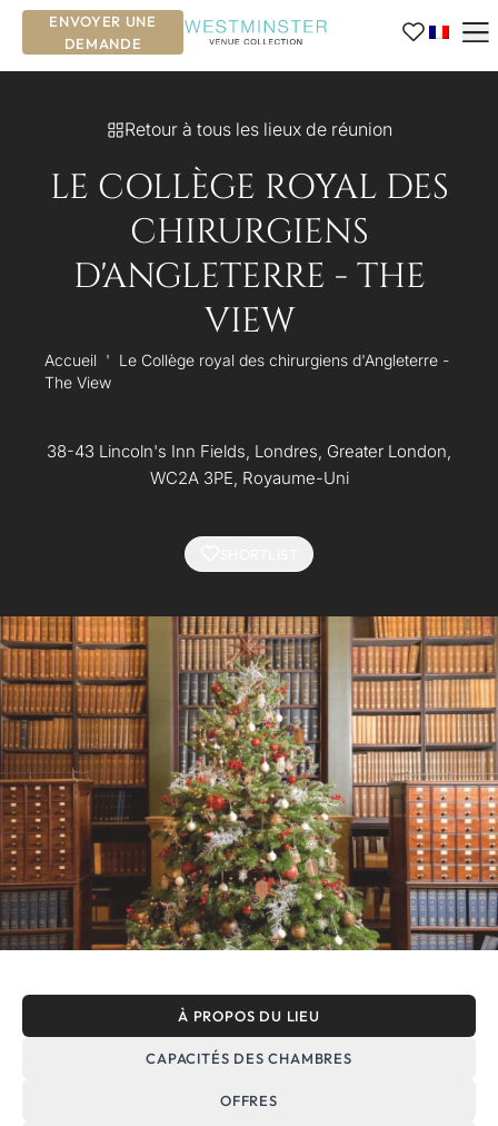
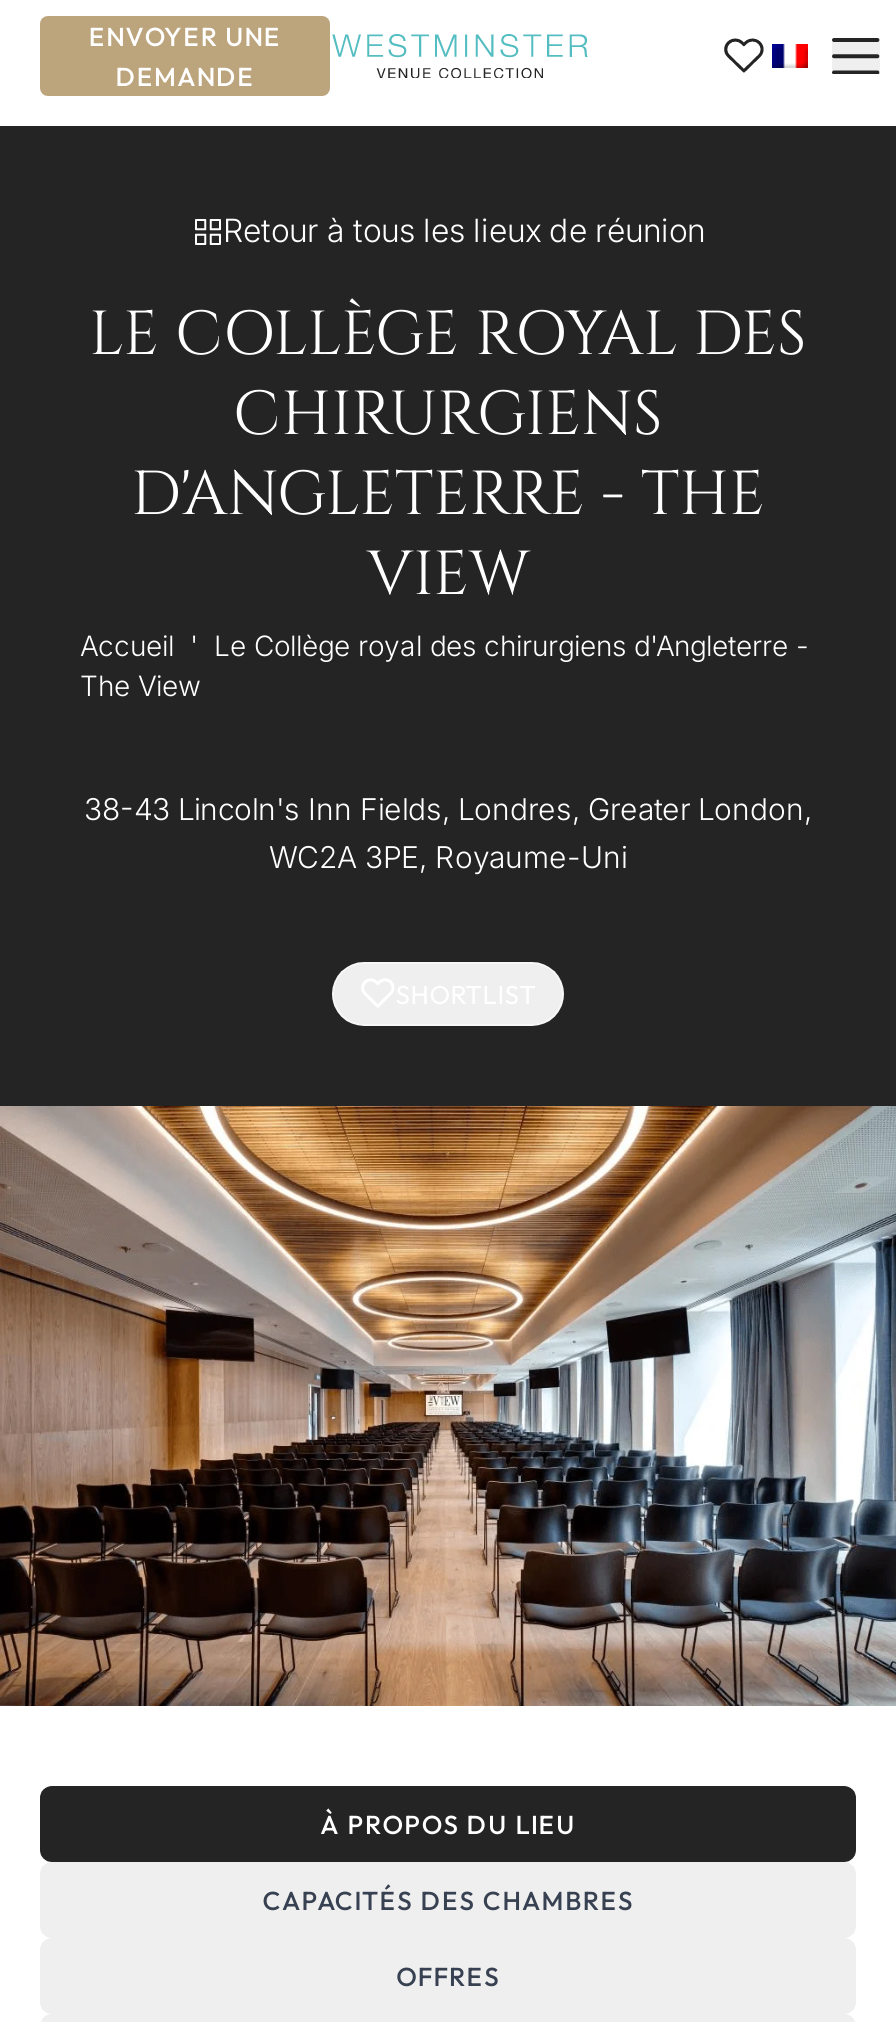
- [image]
+ [image]
